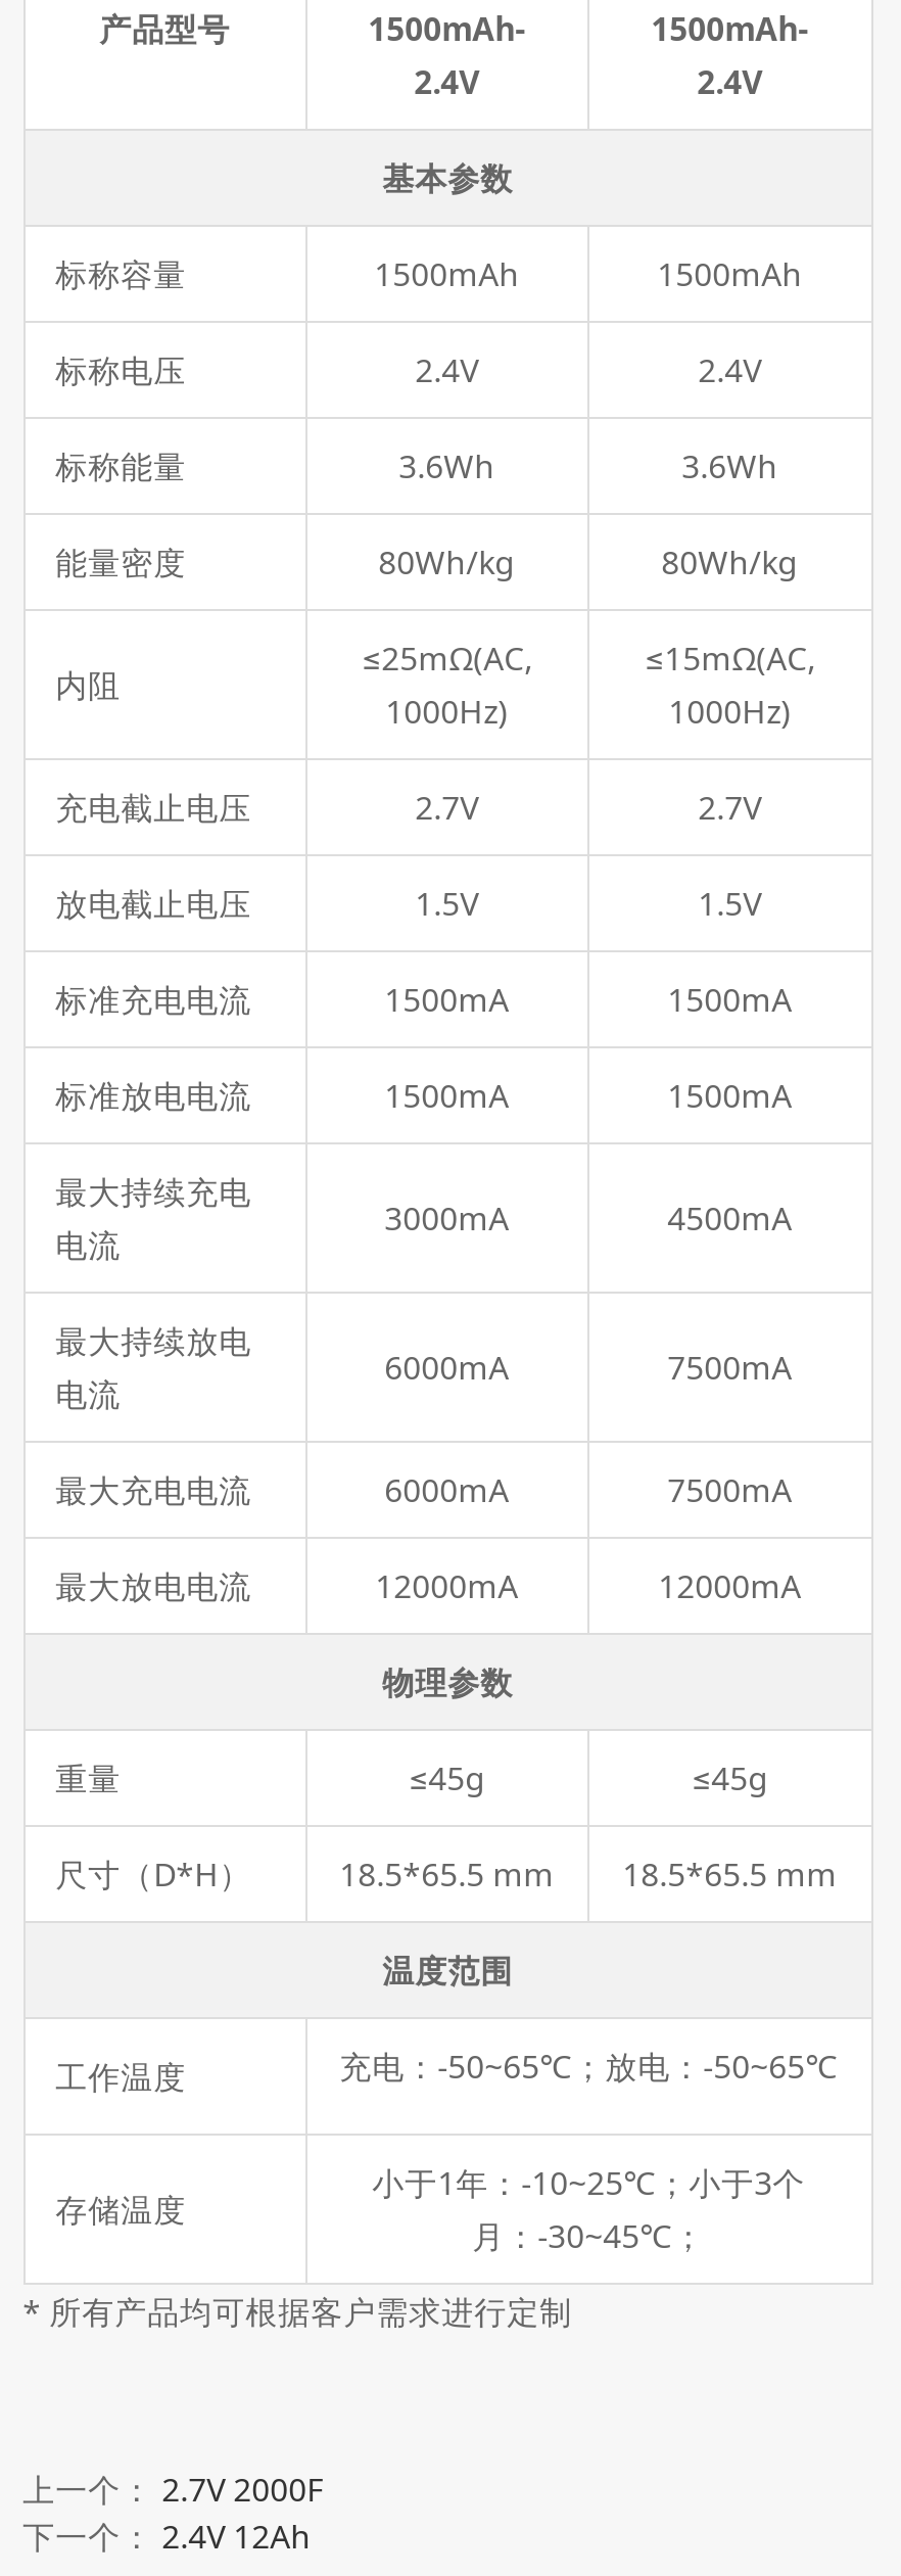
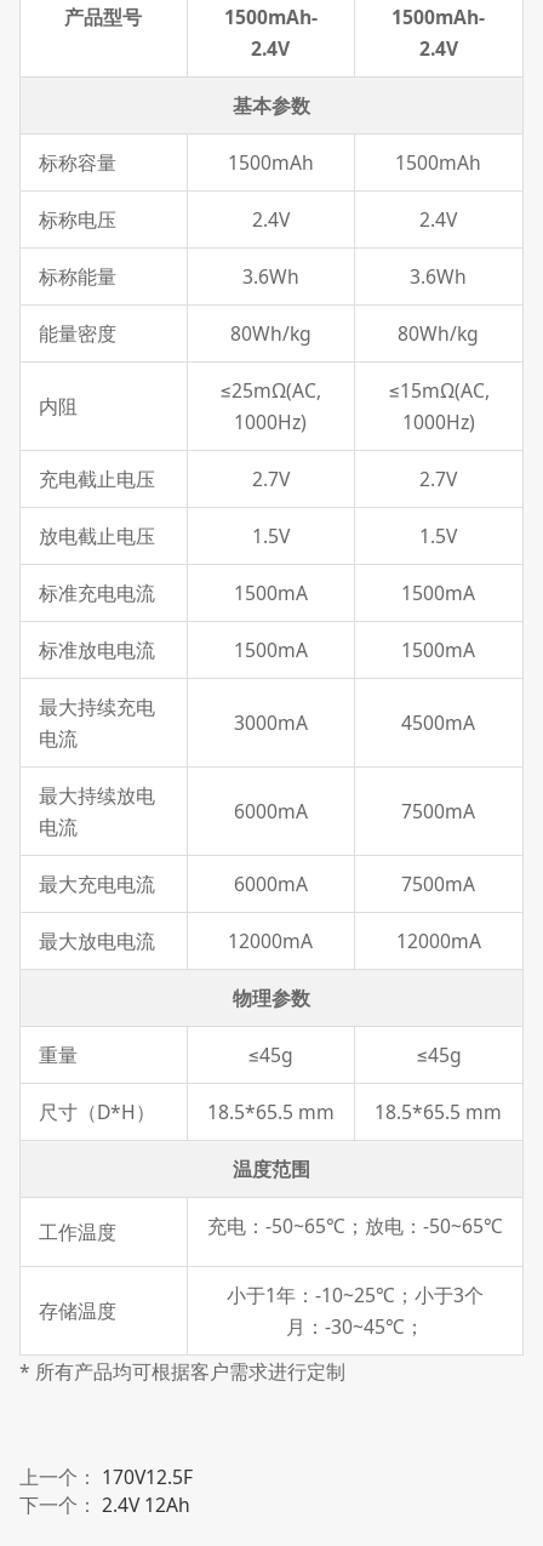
- 上一个：2.7V 2000F
+ 上一个：170V12.5F
